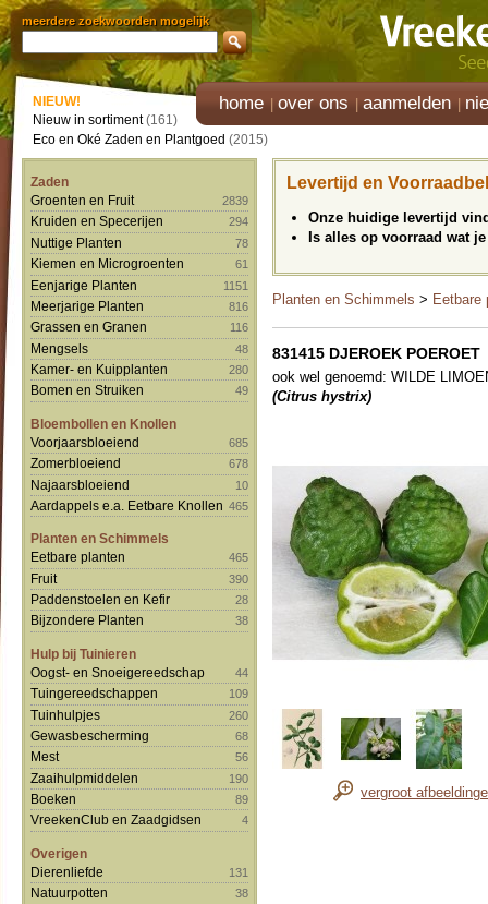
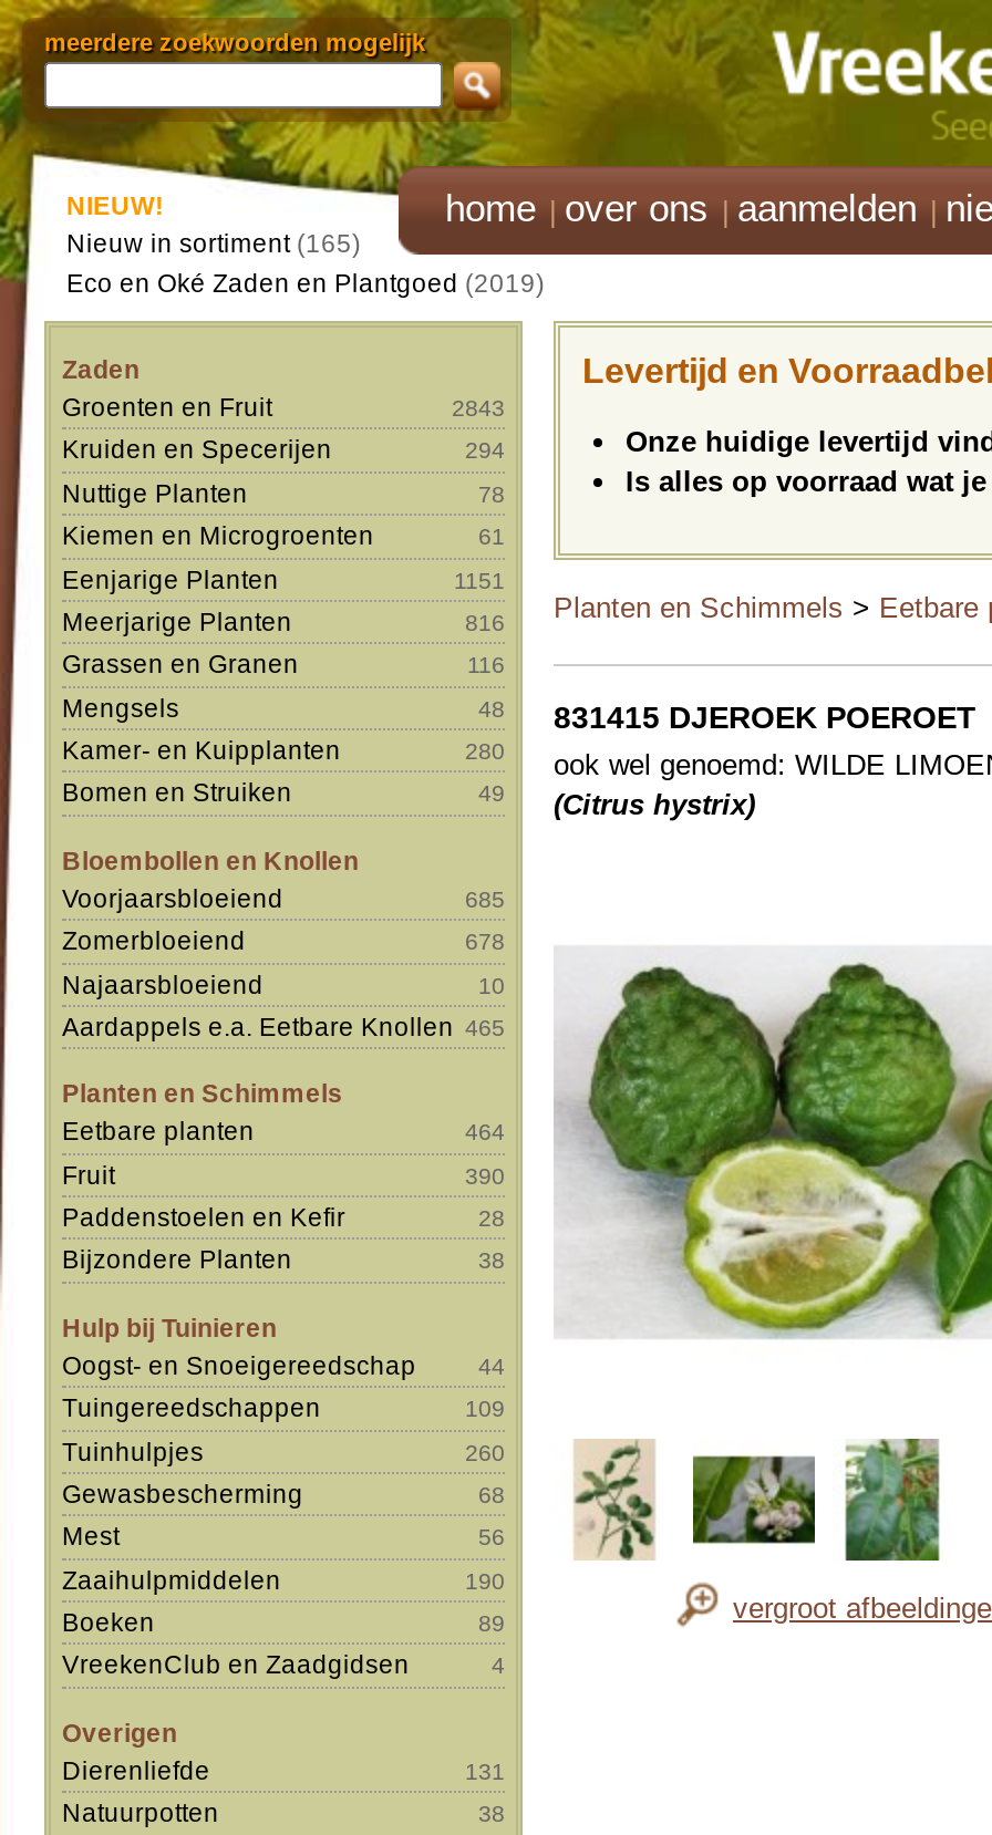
- Nieuw in sortiment (161)
+ Nieuw in sortiment (165)

- Eco en Oké Zaden en Plantgoed (2015)
+ Eco en Oké Zaden en Plantgoed (2019)

- 2839
+ 2843

- 465
+ 464
